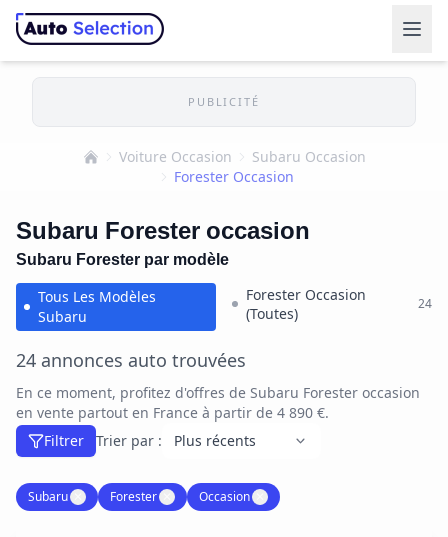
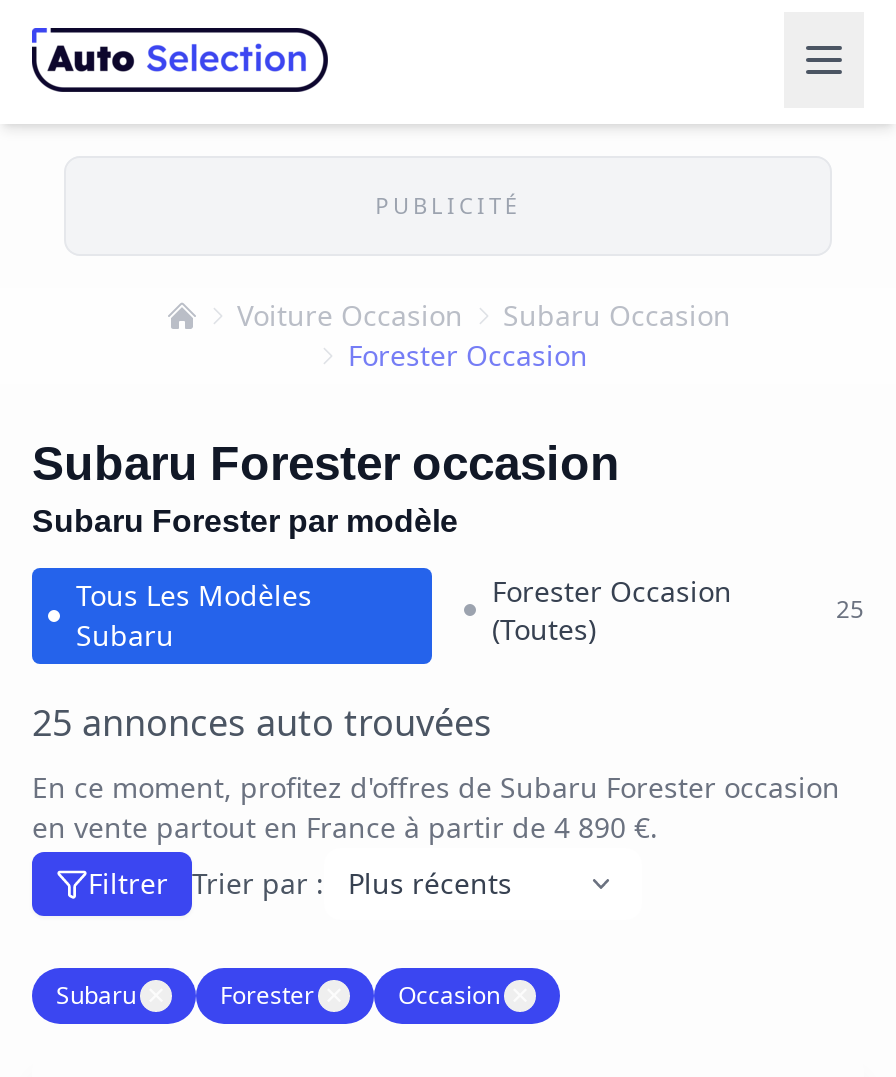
- 24
+ 25

- 24 annonces auto trouvées
+ 25 annonces auto trouvées
